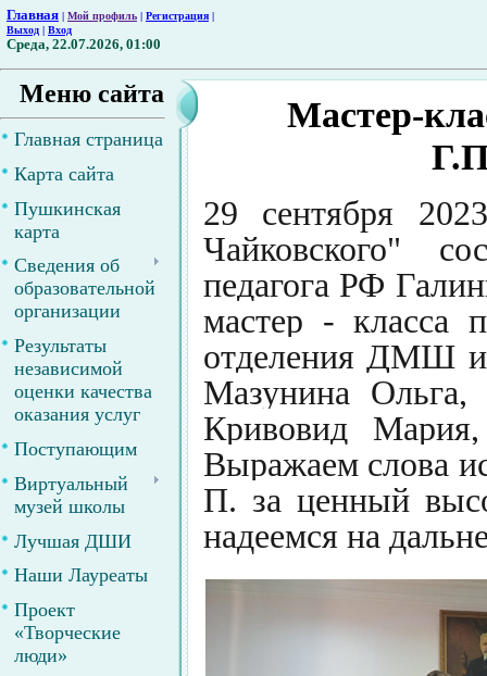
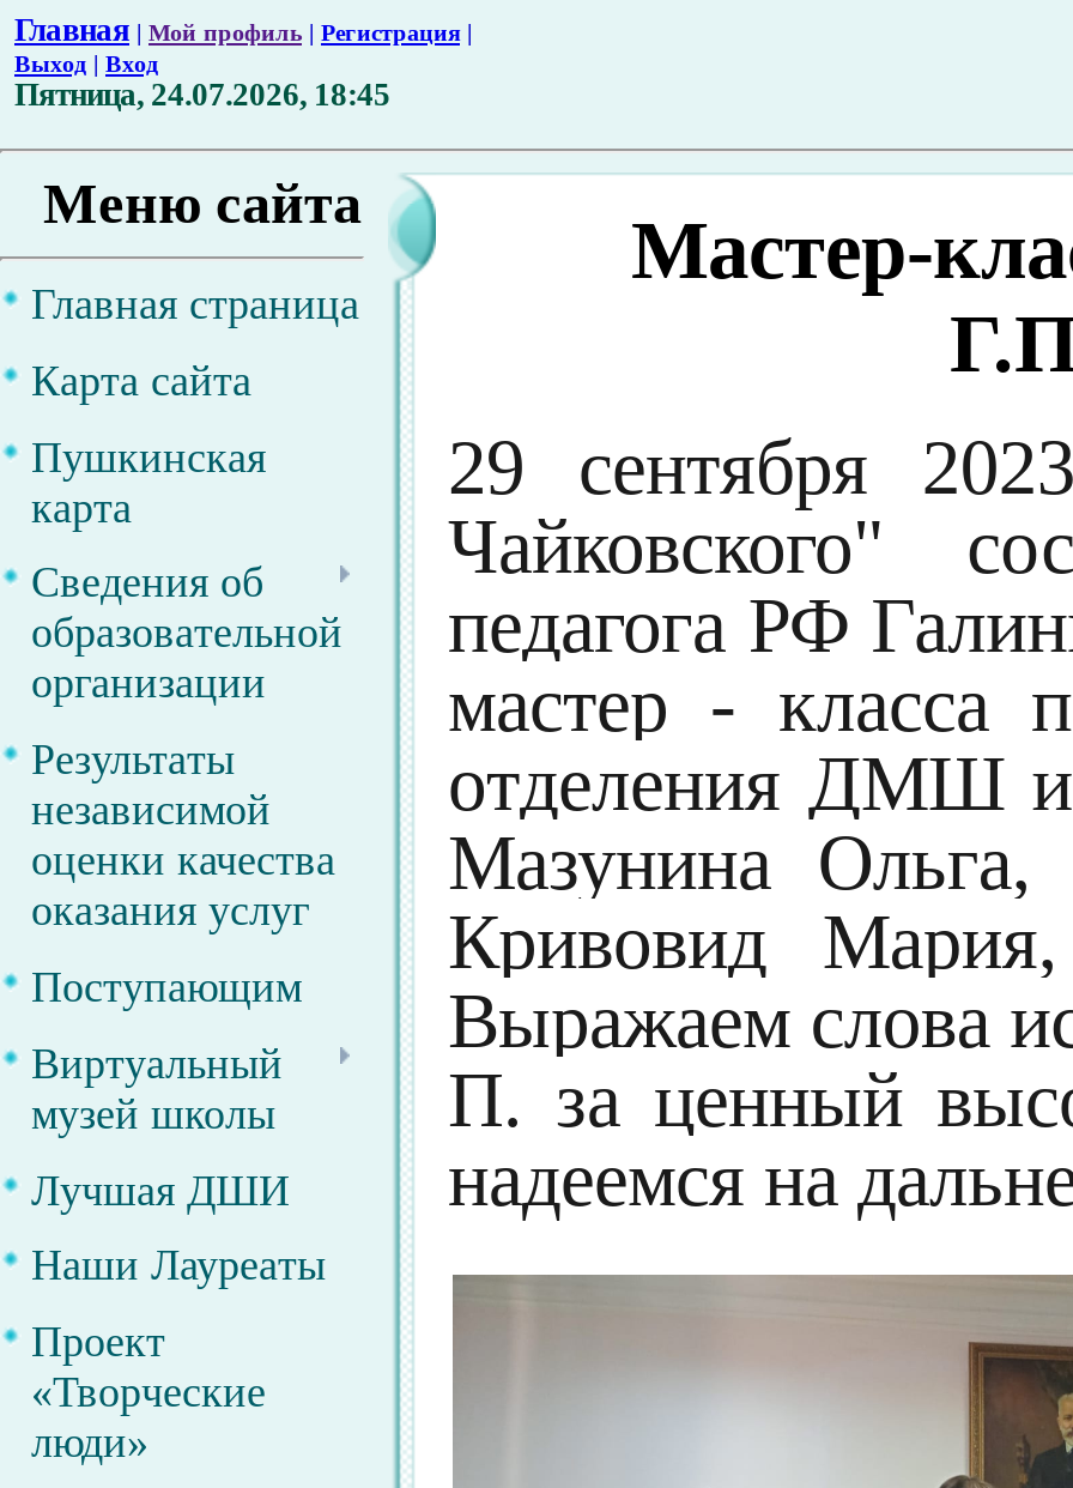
- Среда, 22.07.2026, 01:00
+ Пятница, 24.07.2026, 18:45
